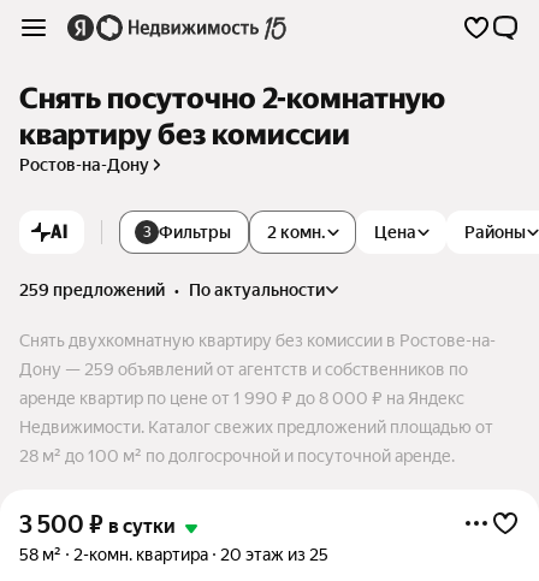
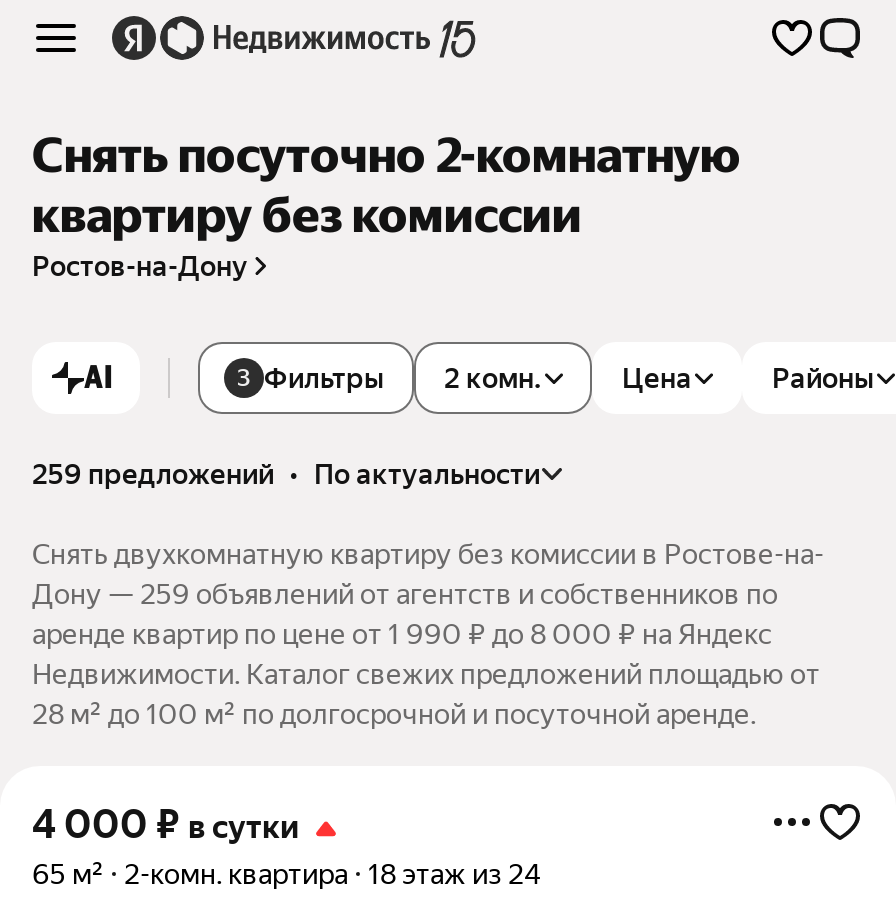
- 3 500 ₽ в сутки
+ 4 000 ₽ в сутки

- 58 м²
+ 65 м²

- 20 этаж из 25
+ 18 этаж из 24
